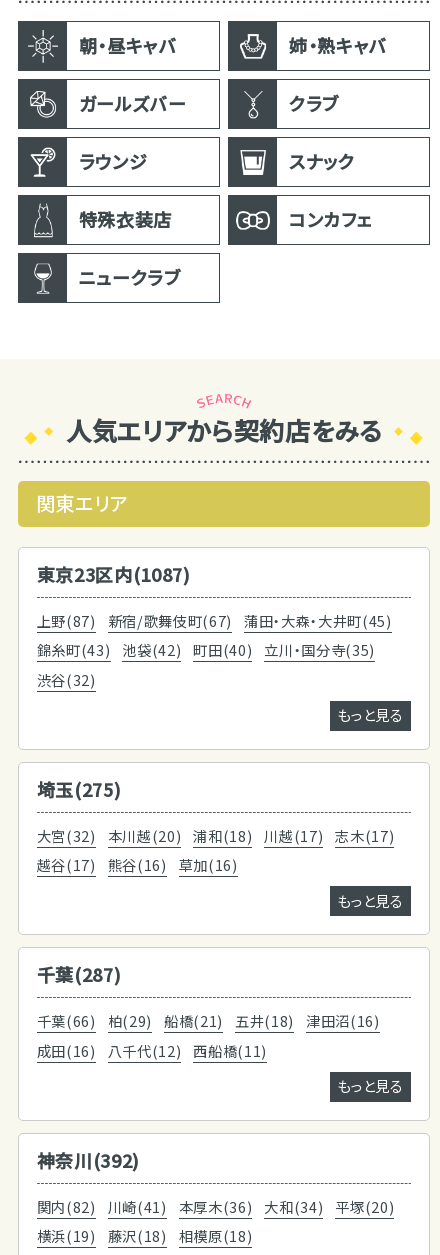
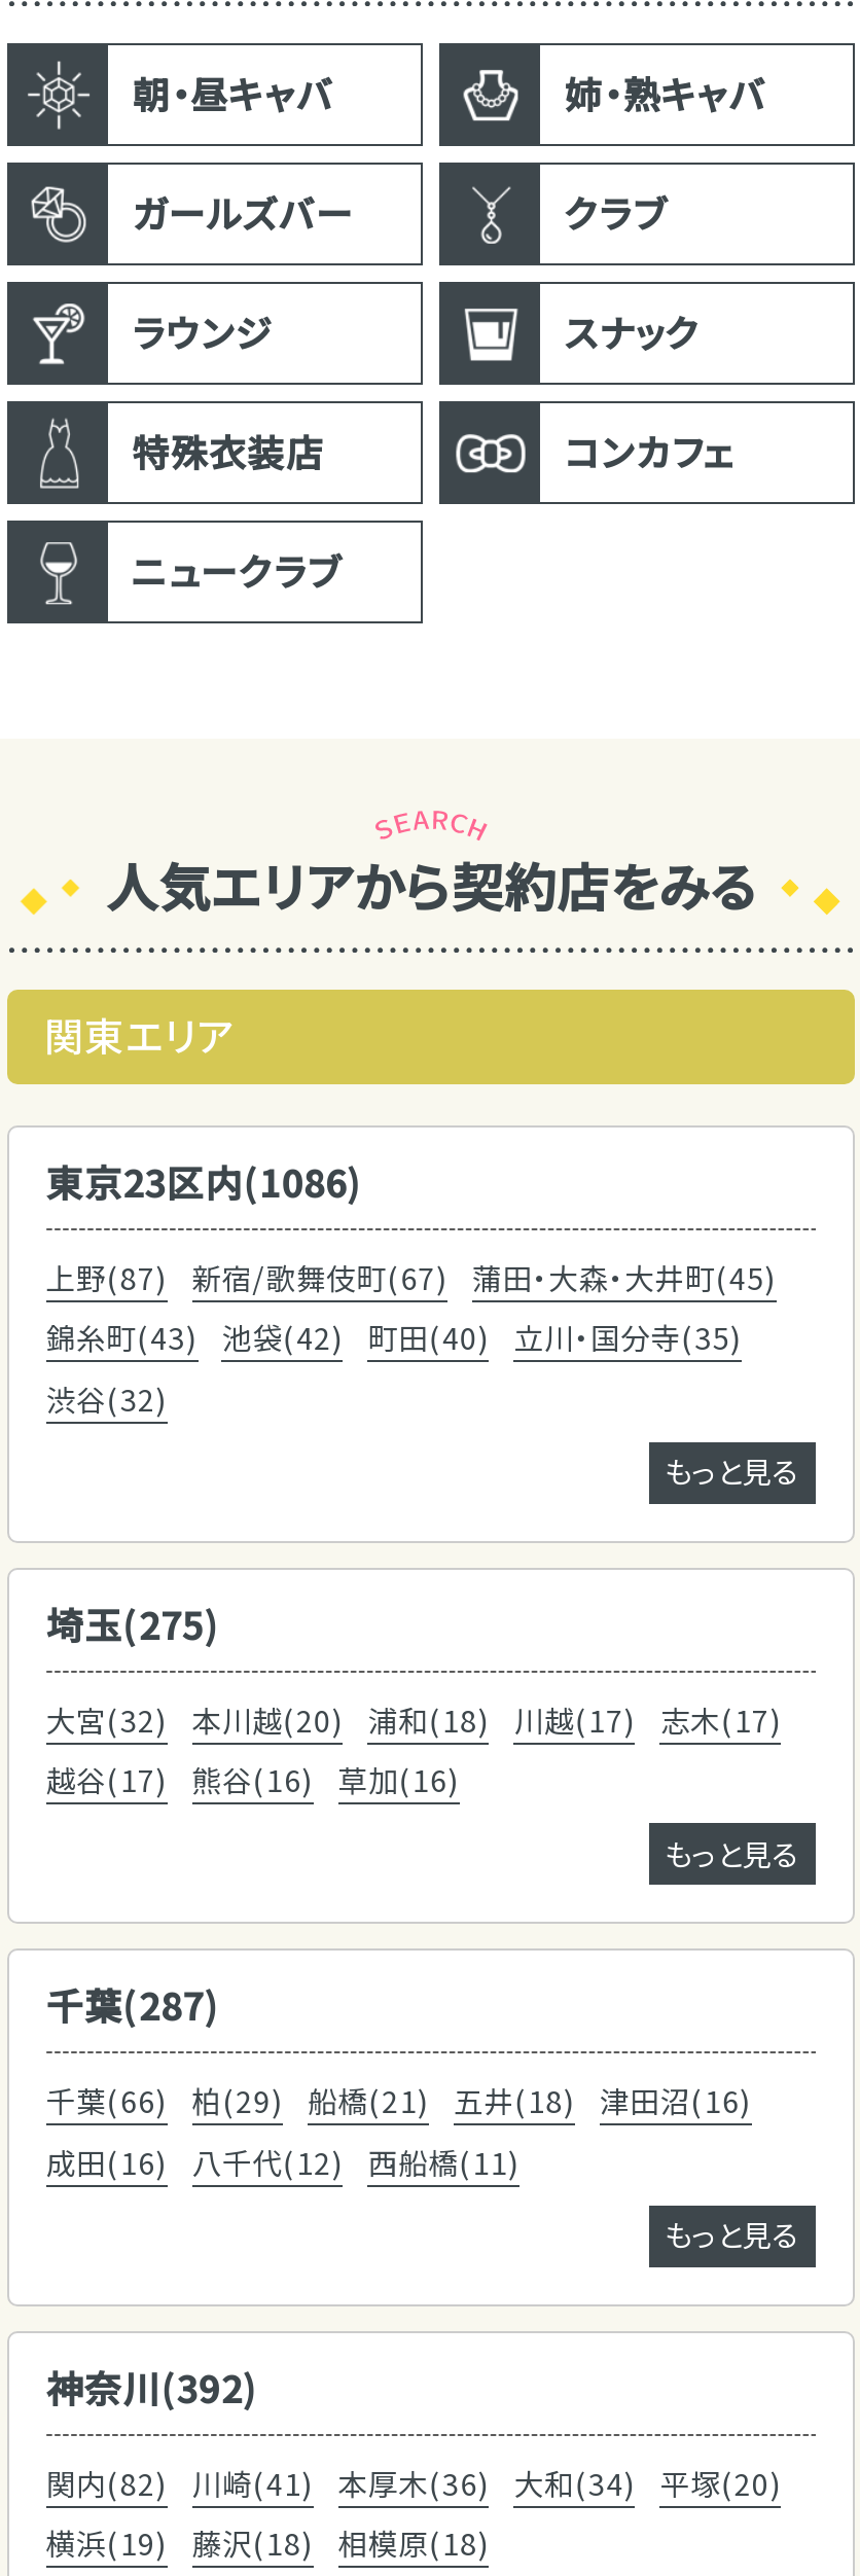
- 東京23区内(1087)
+ 東京23区内(1086)
